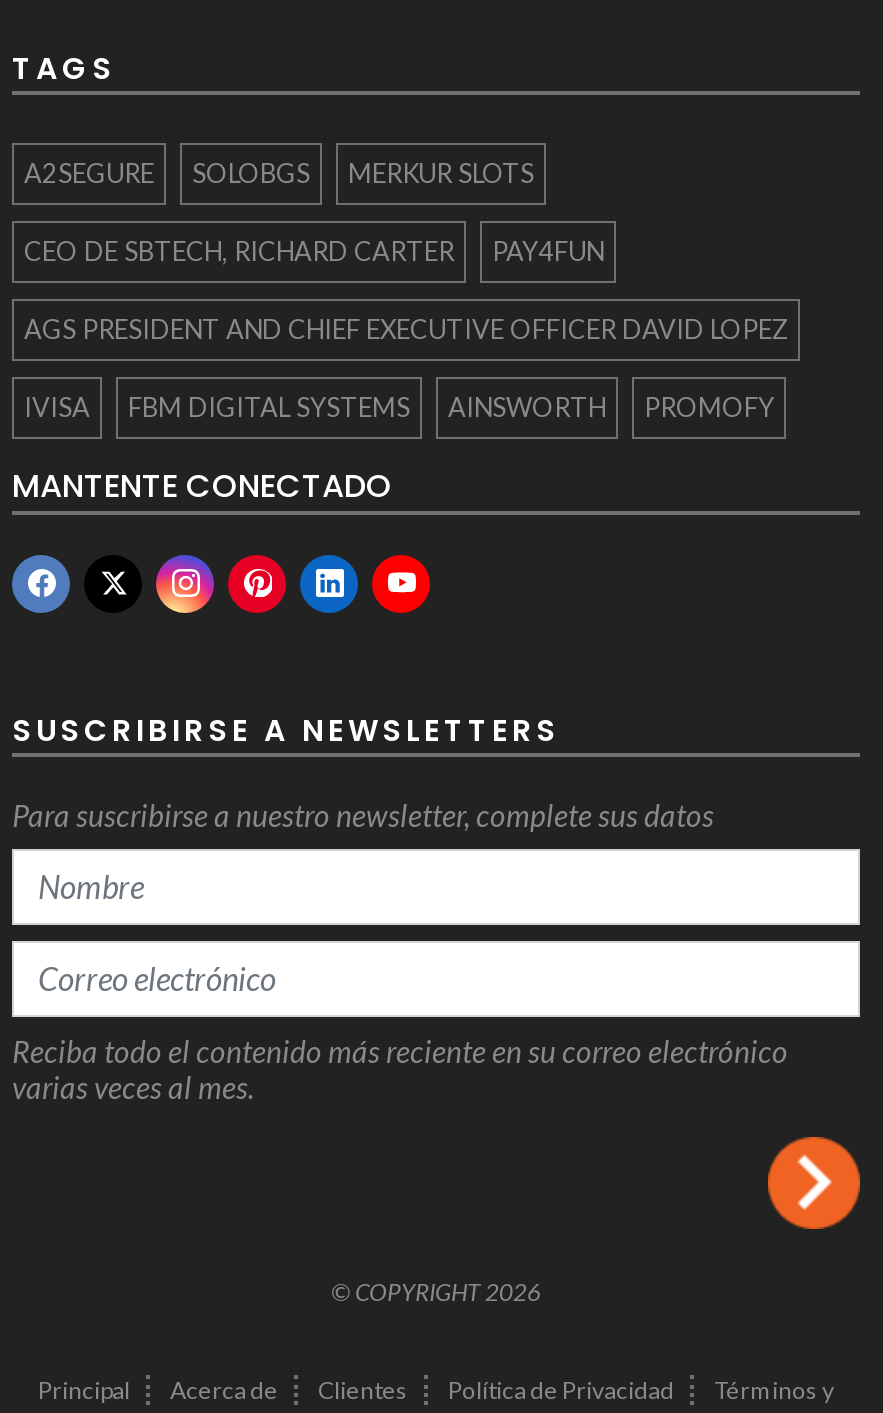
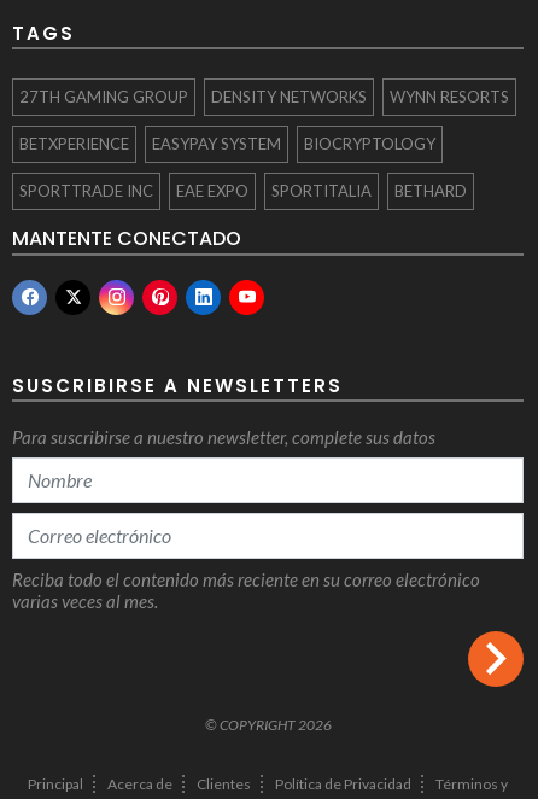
- A2SEGURE
- SOLOBGS
- MERKUR SLOTS
- CEO DE SBTECH, RICHARD CARTER
- PAY4FUN
- AGS PRESIDENT AND CHIEF EXECUTIVE OFFICER DAVID LOPEZ
- IVISA
- FBM DIGITAL SYSTEMS
- AINSWORTH
- PROMOFY
+ 27TH GAMING GROUP
+ DENSITY NETWORKS
+ WYNN RESORTS
+ BETXPERIENCE
+ EASYPAY SYSTEM
+ BIOCRYPTOLOGY
+ SPORTTRADE INC
+ EAE EXPO
+ SPORTITALIA
+ BETHARD
